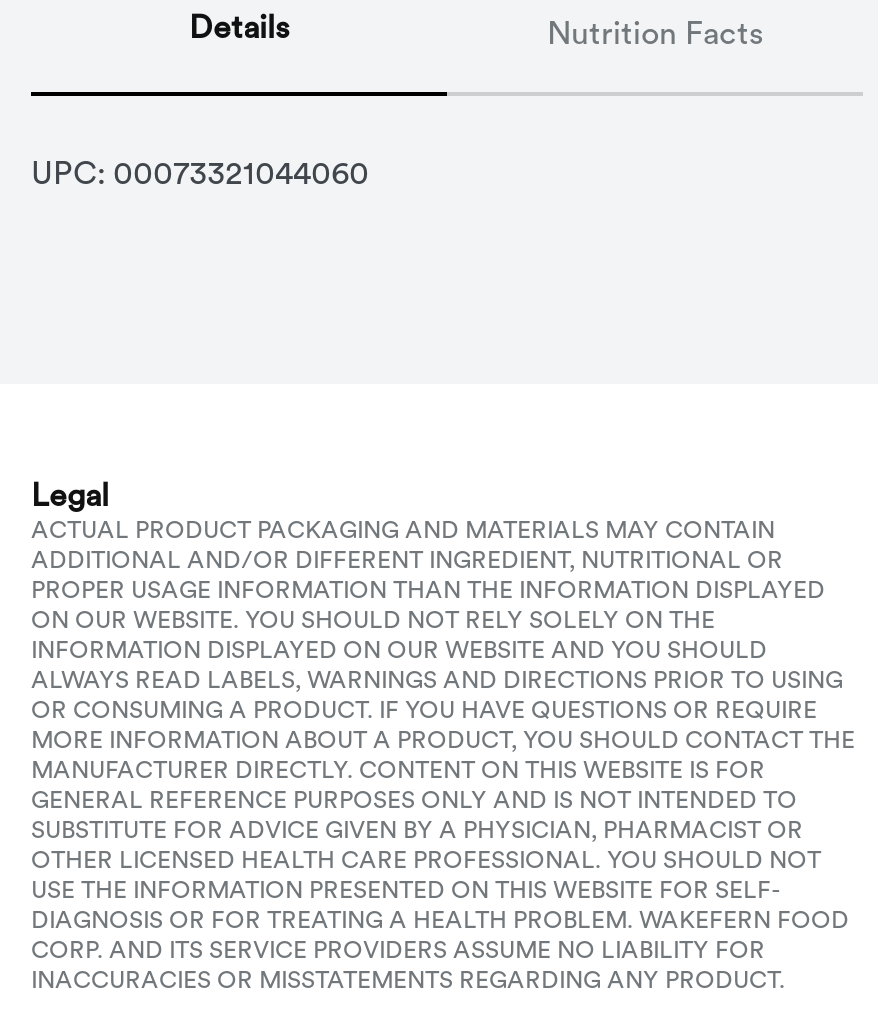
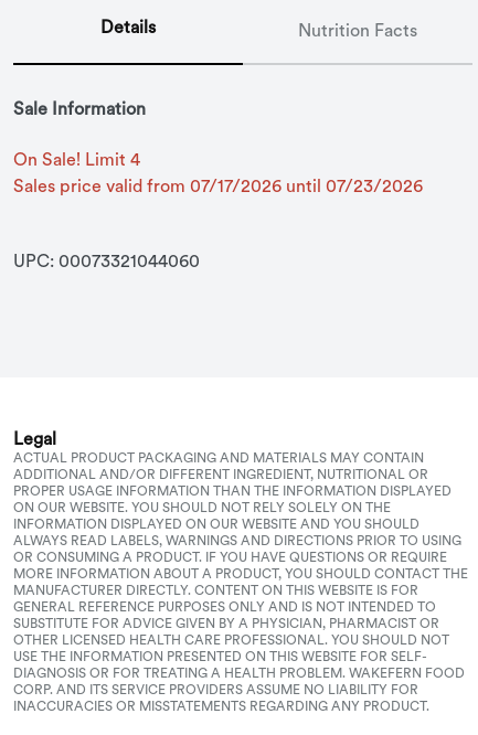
+ Sale Information
+ On Sale! Limit 4
+ Sales price valid from 07/17/2026 until 07/23/2026
